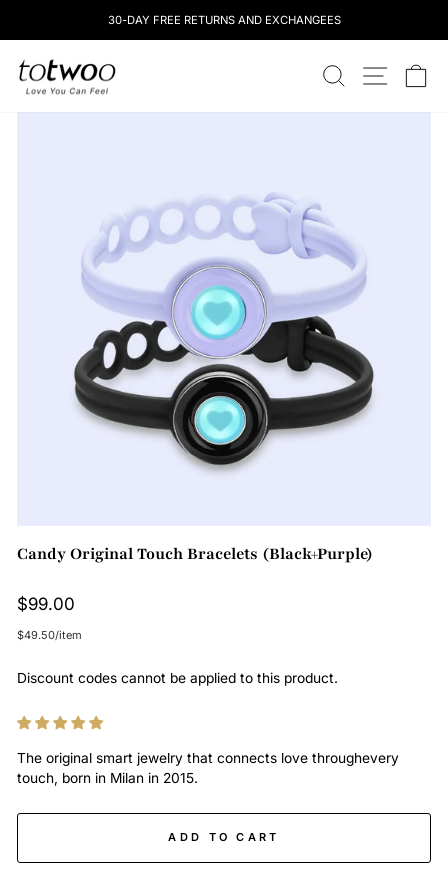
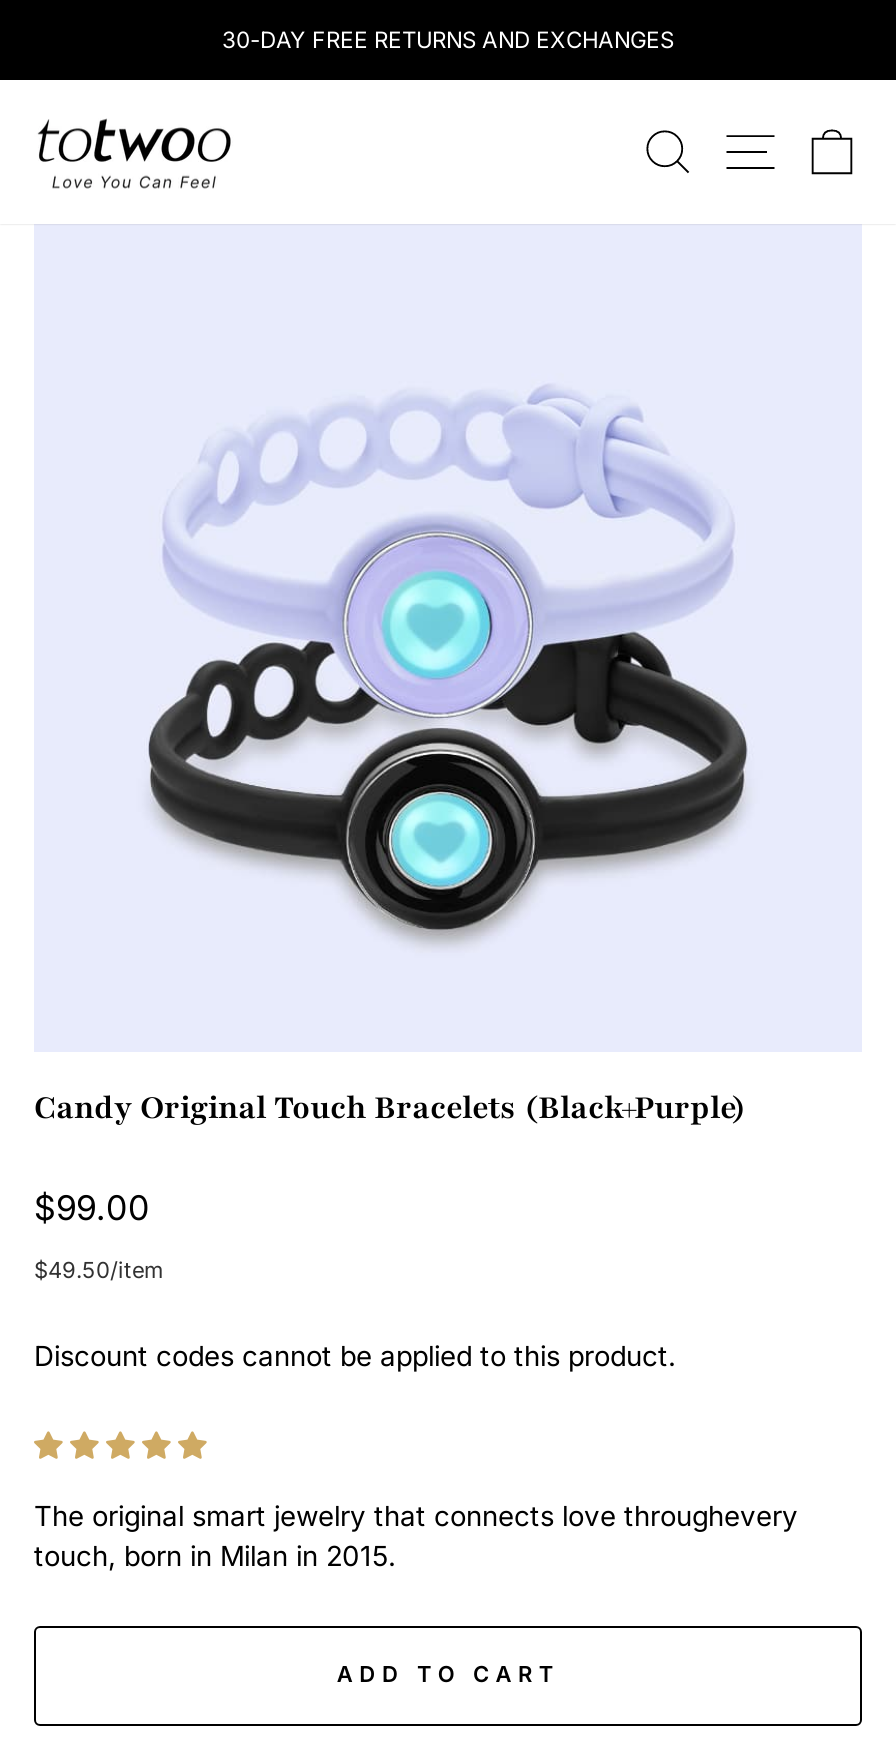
- 30-DAY FREE RETURNS AND EXCHANGEES
+ 30-DAY FREE RETURNS AND EXCHANGES
